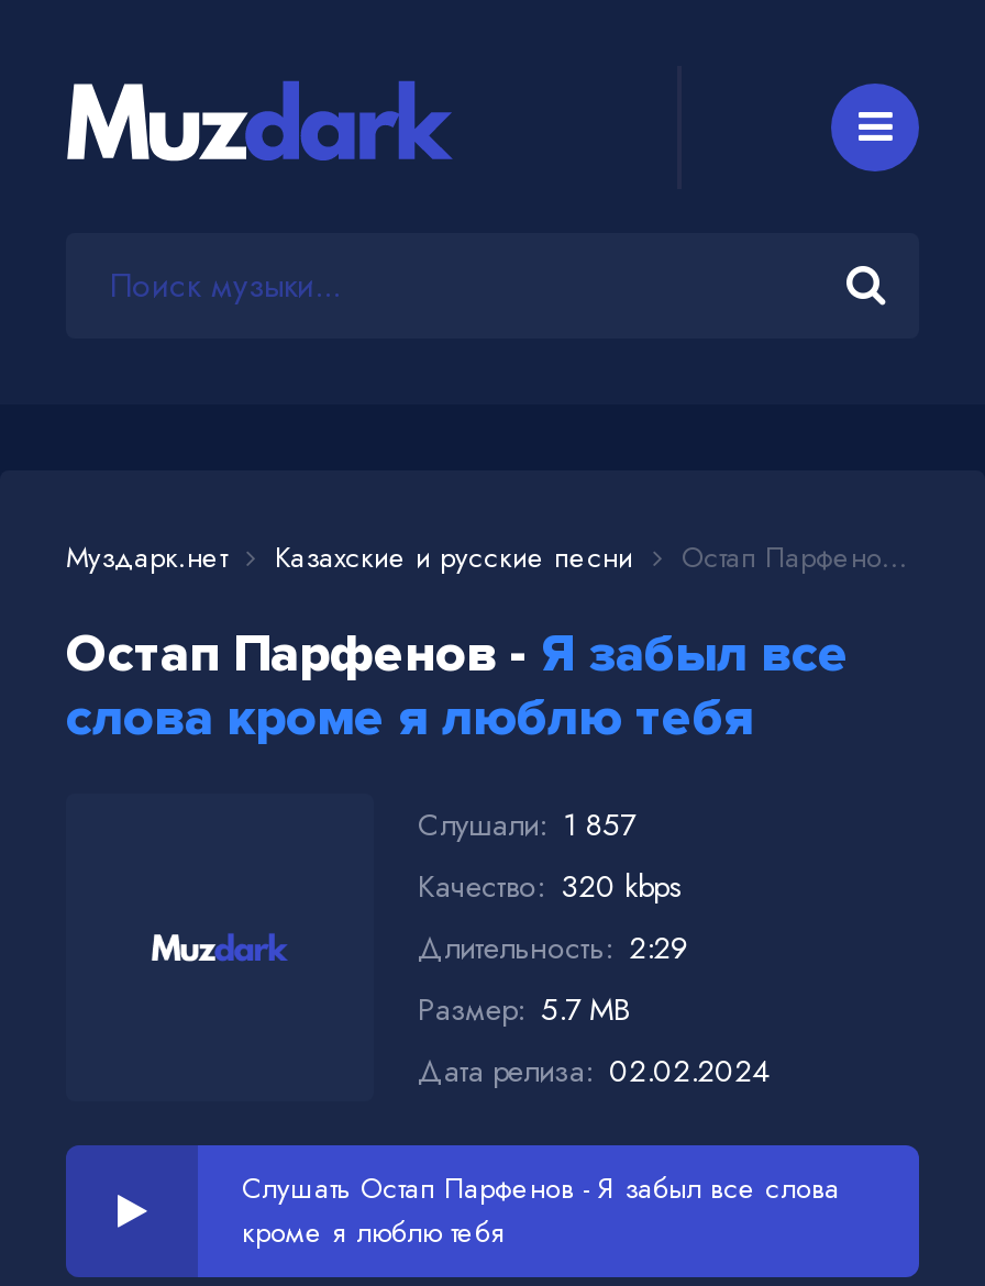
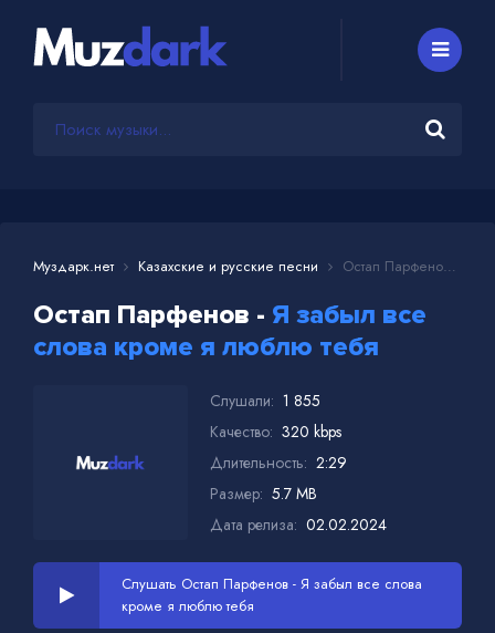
- Слушали: 1 857
+ Слушали: 1 855
